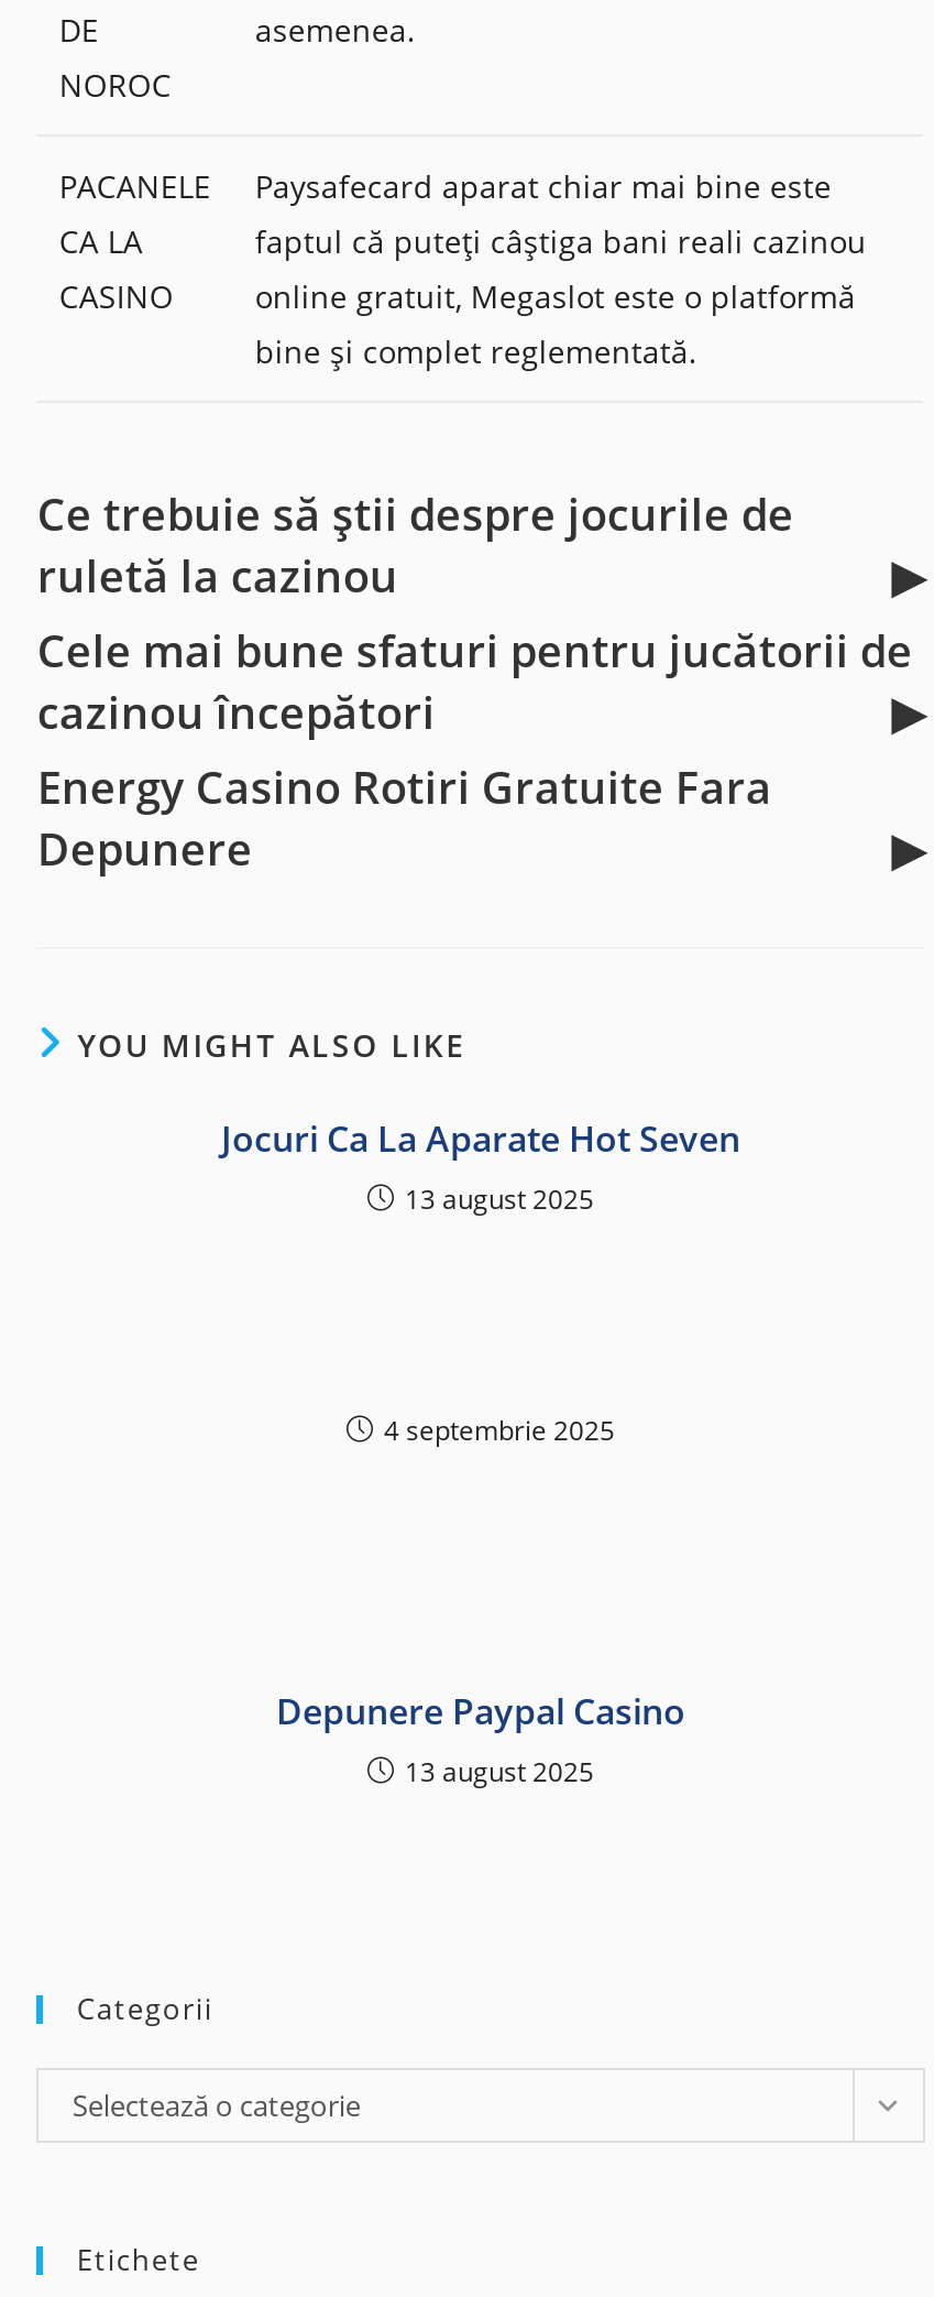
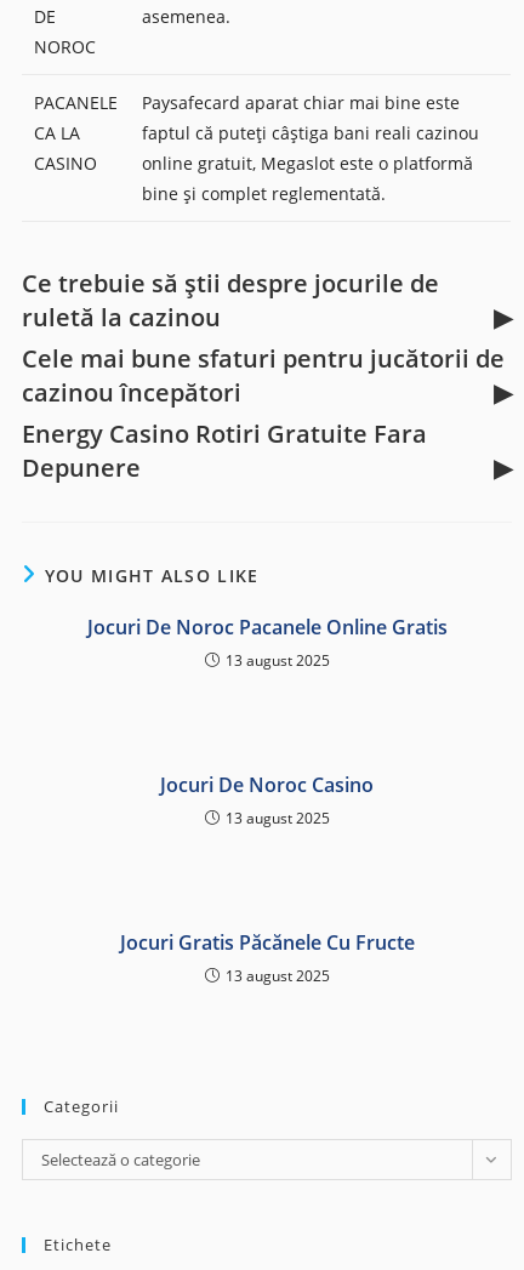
- Jocuri Ca La Aparate Hot Seven
+ Jocuri De Noroc Pacanele Online Gratis

- 4 septembrie 2025
+ Jocuri De Noroc Casino
+ 13 august 2025

- Depunere Paypal Casino
+ Jocuri Gratis Păcănele Cu Fructe
